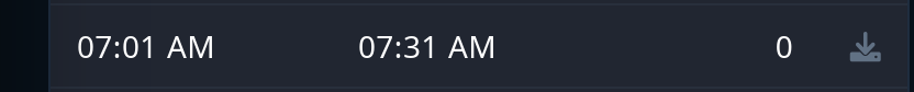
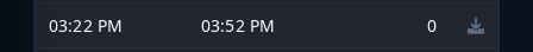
- 07:01 AM
- 07:31 AM
+ 03:22 PM
+ 03:52 PM
